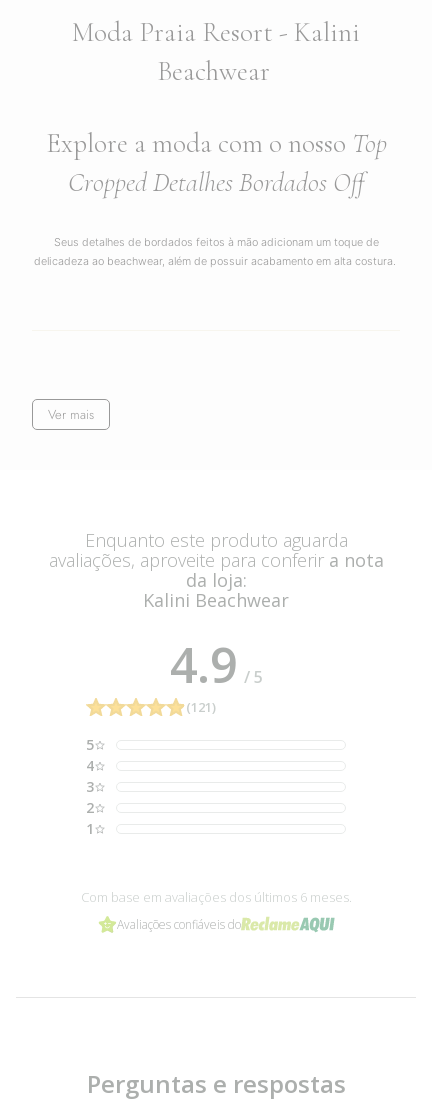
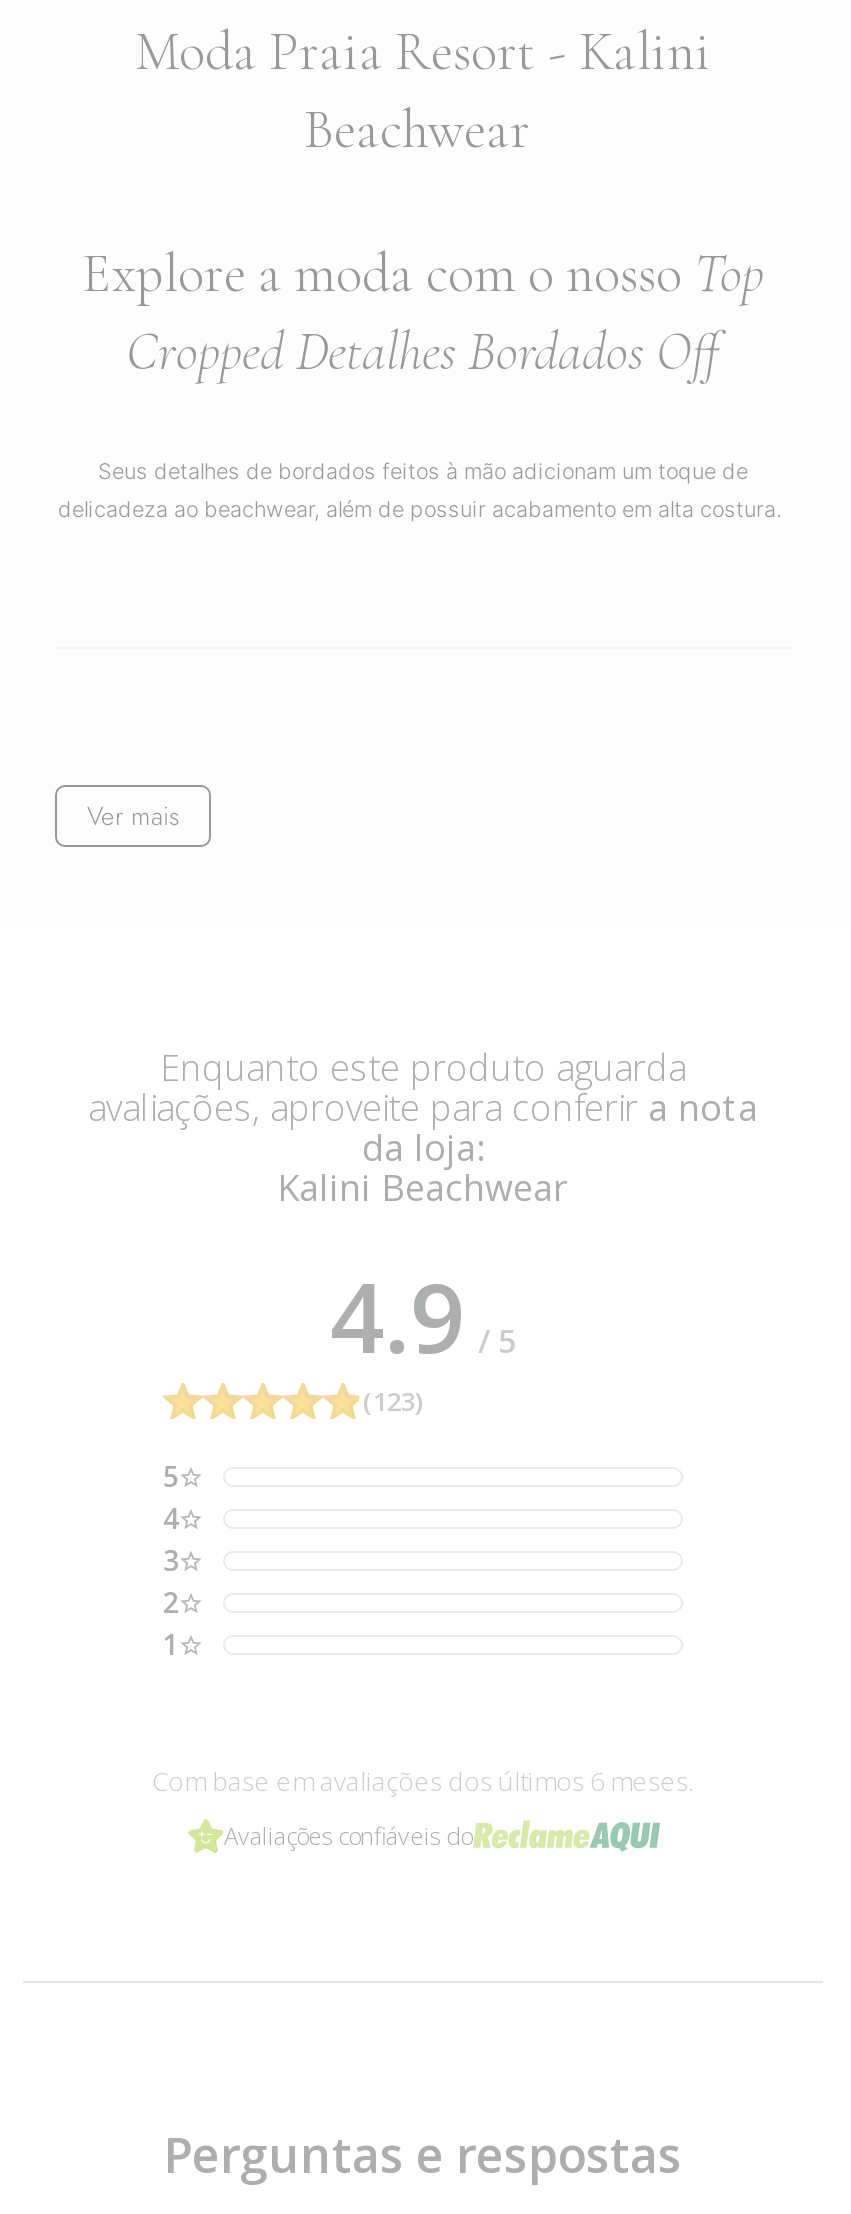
- (121)
+ (123)
